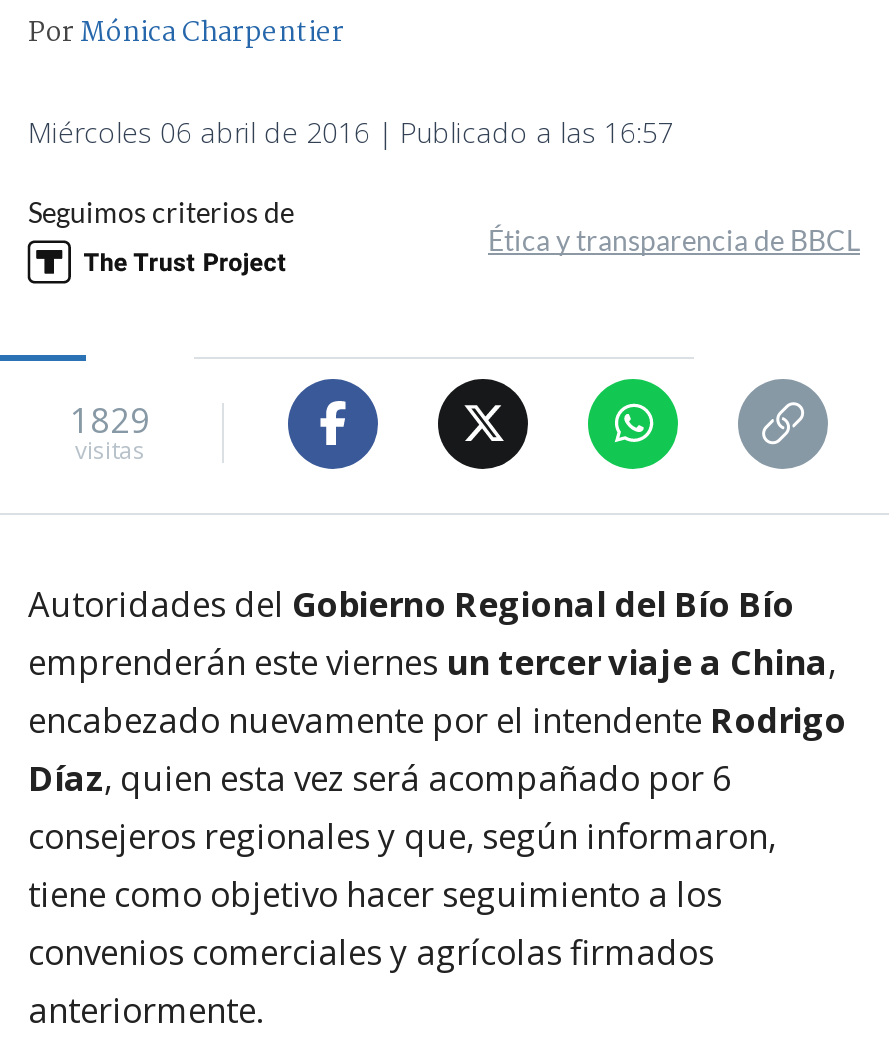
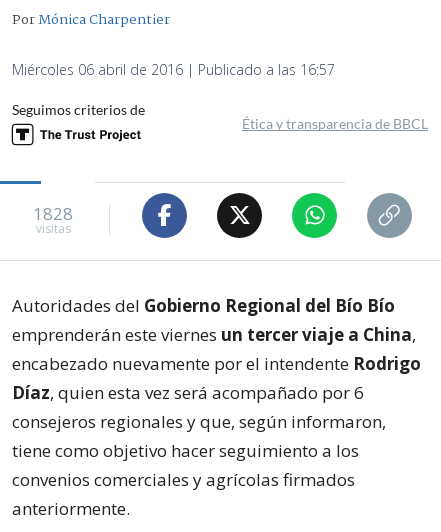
- 1829
+ 1828
